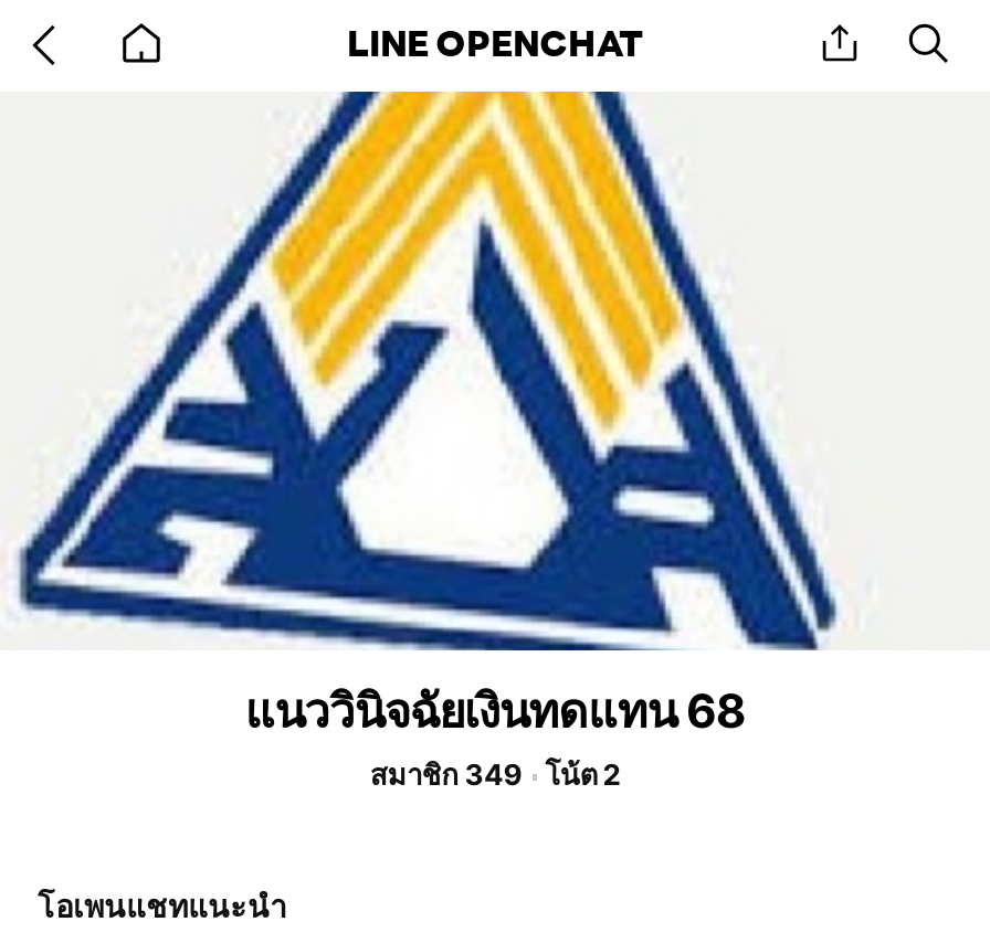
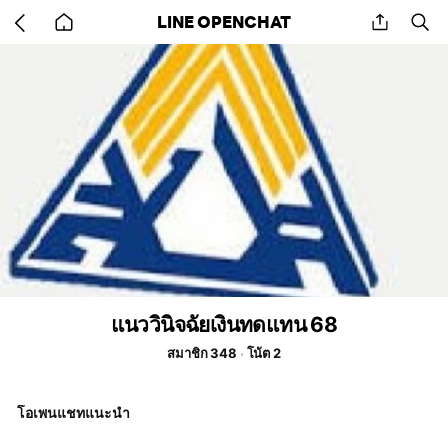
- สมาชิก 349 โน้ต 2
+ สมาชิก 348 โน้ต 2
